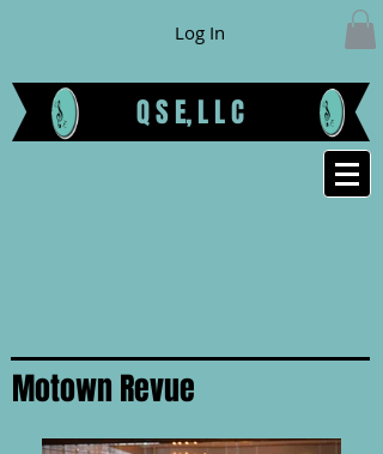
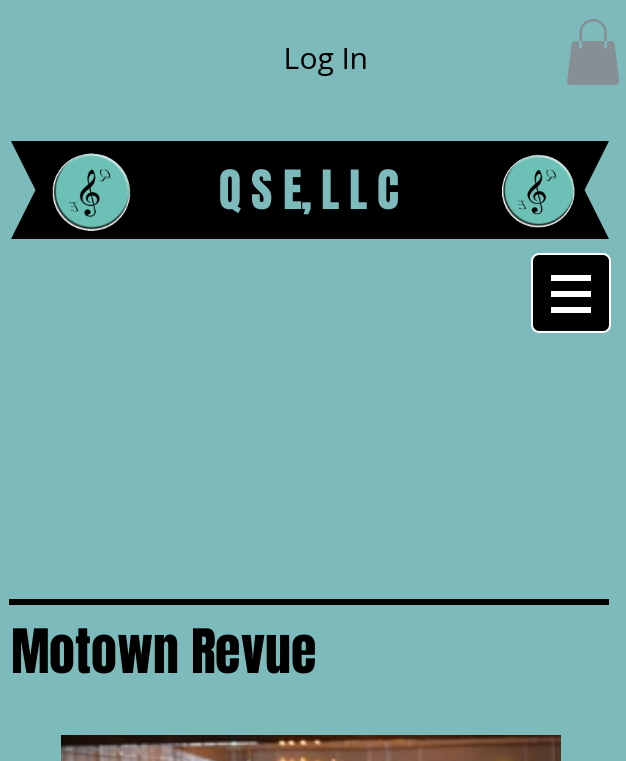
- [image]
+ [image]

- [image]
+ [image]
